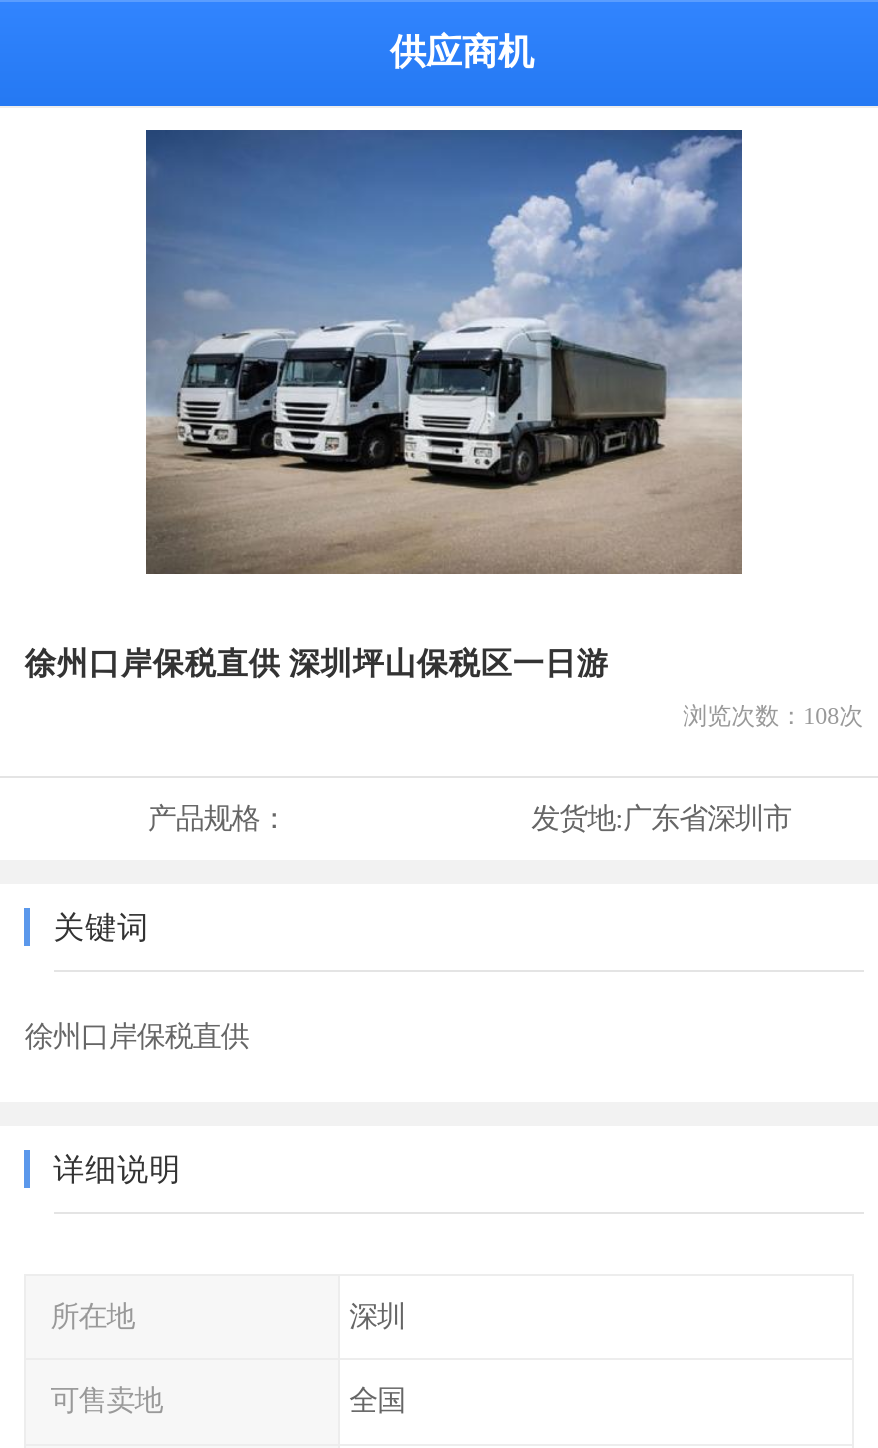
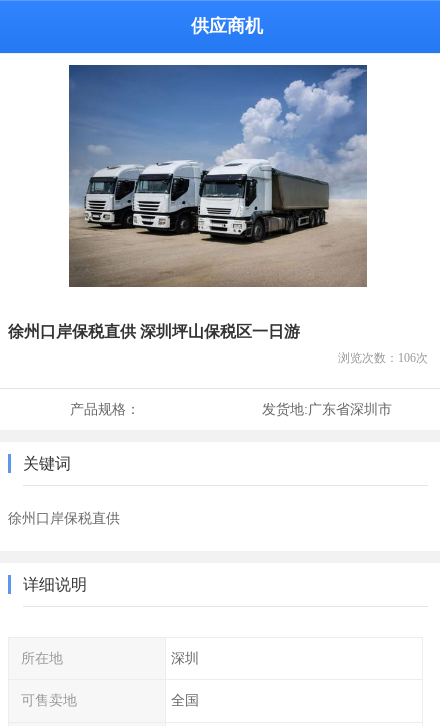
- 浏览次数：108次
+ 浏览次数：106次
